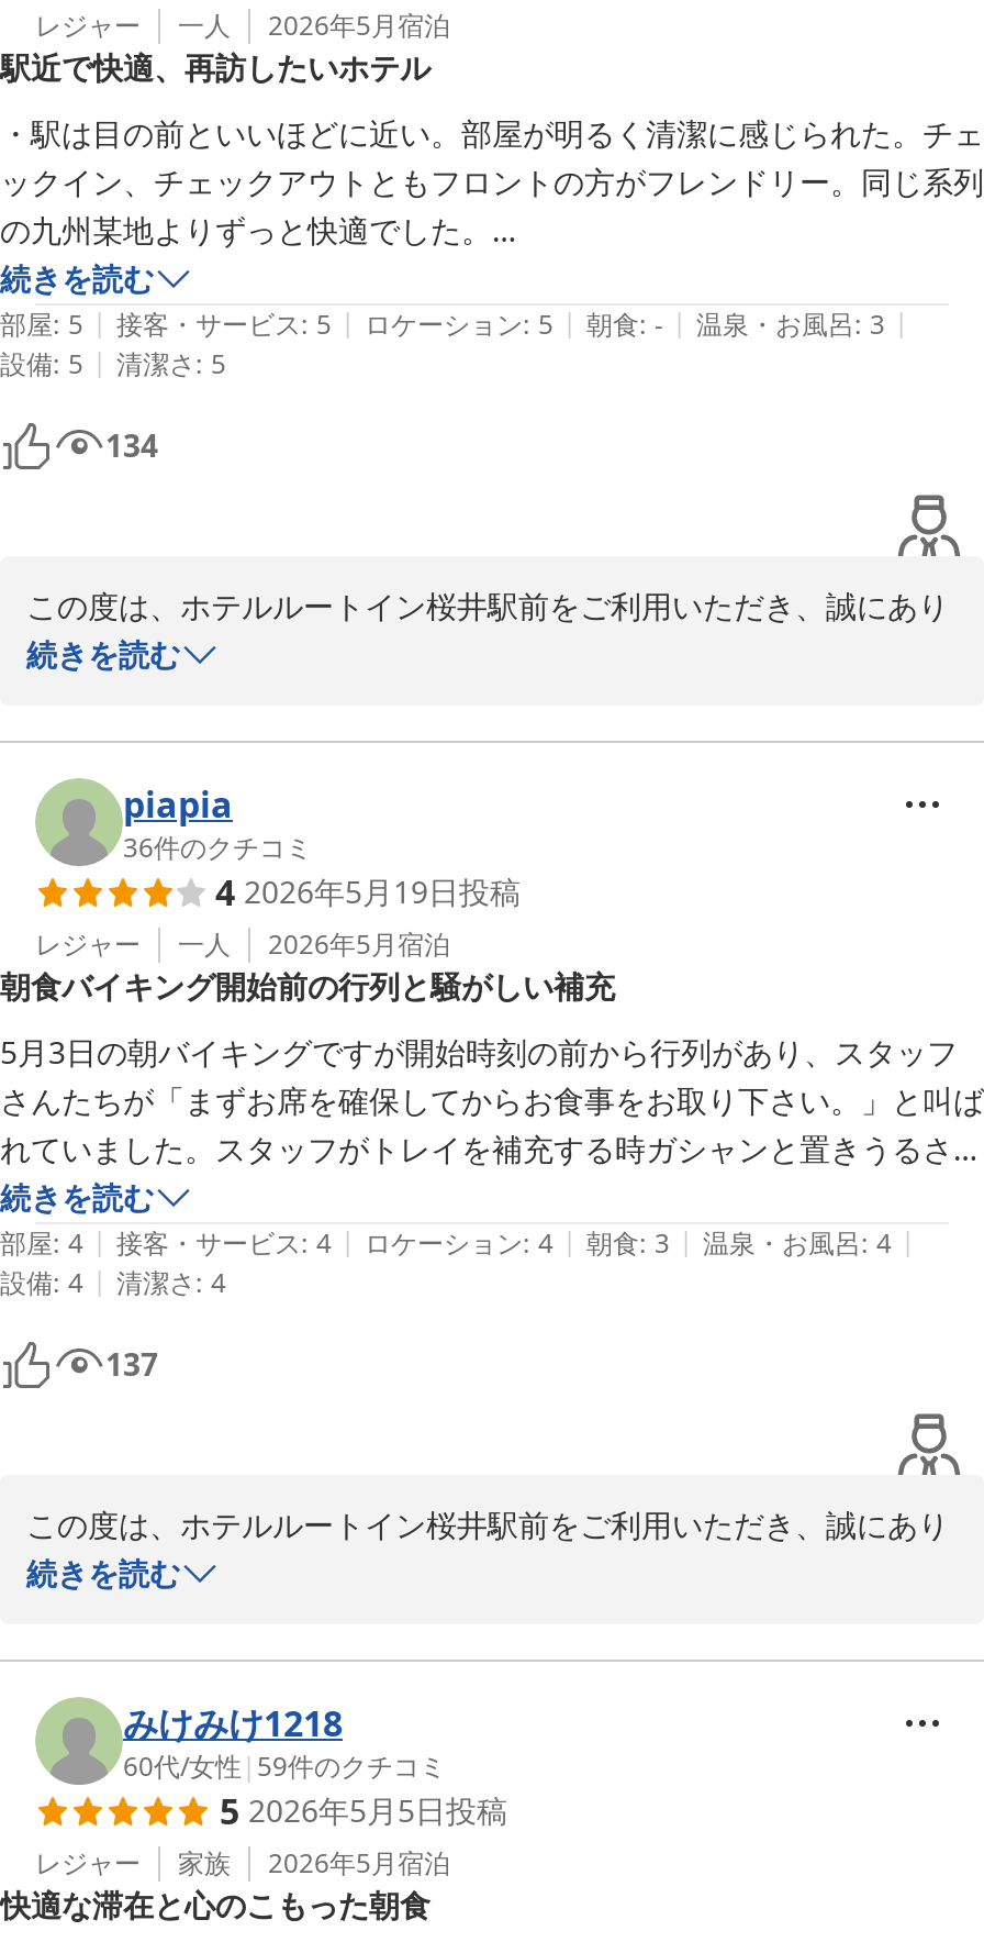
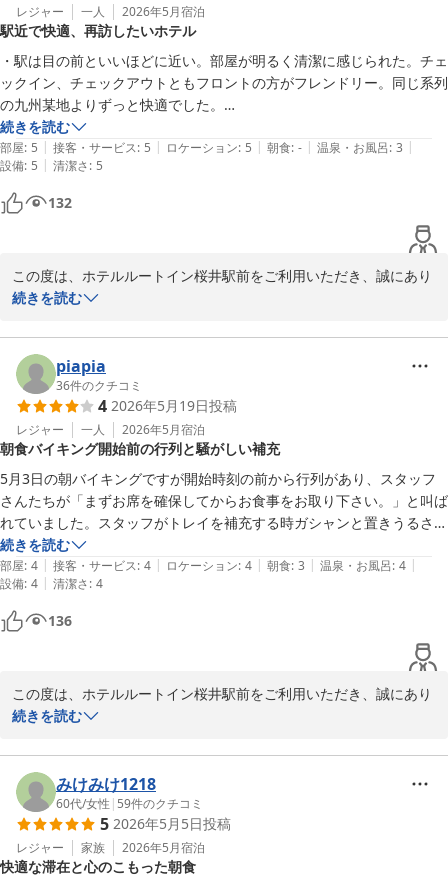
- 134
+ 132

- 137
+ 136
